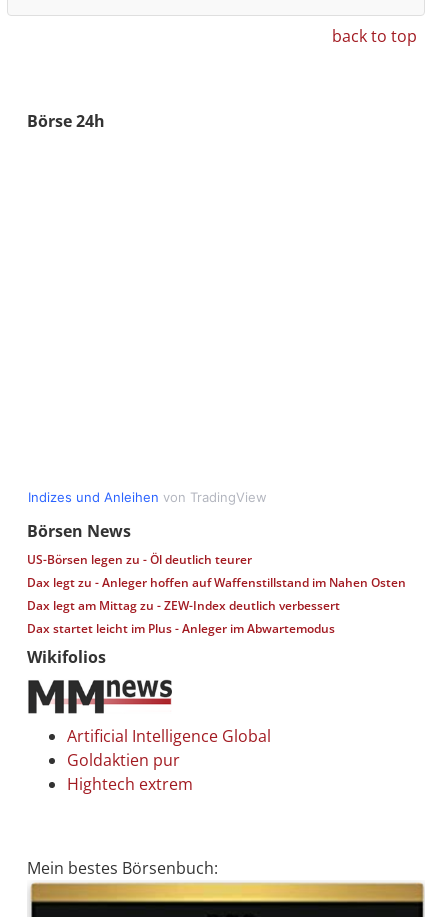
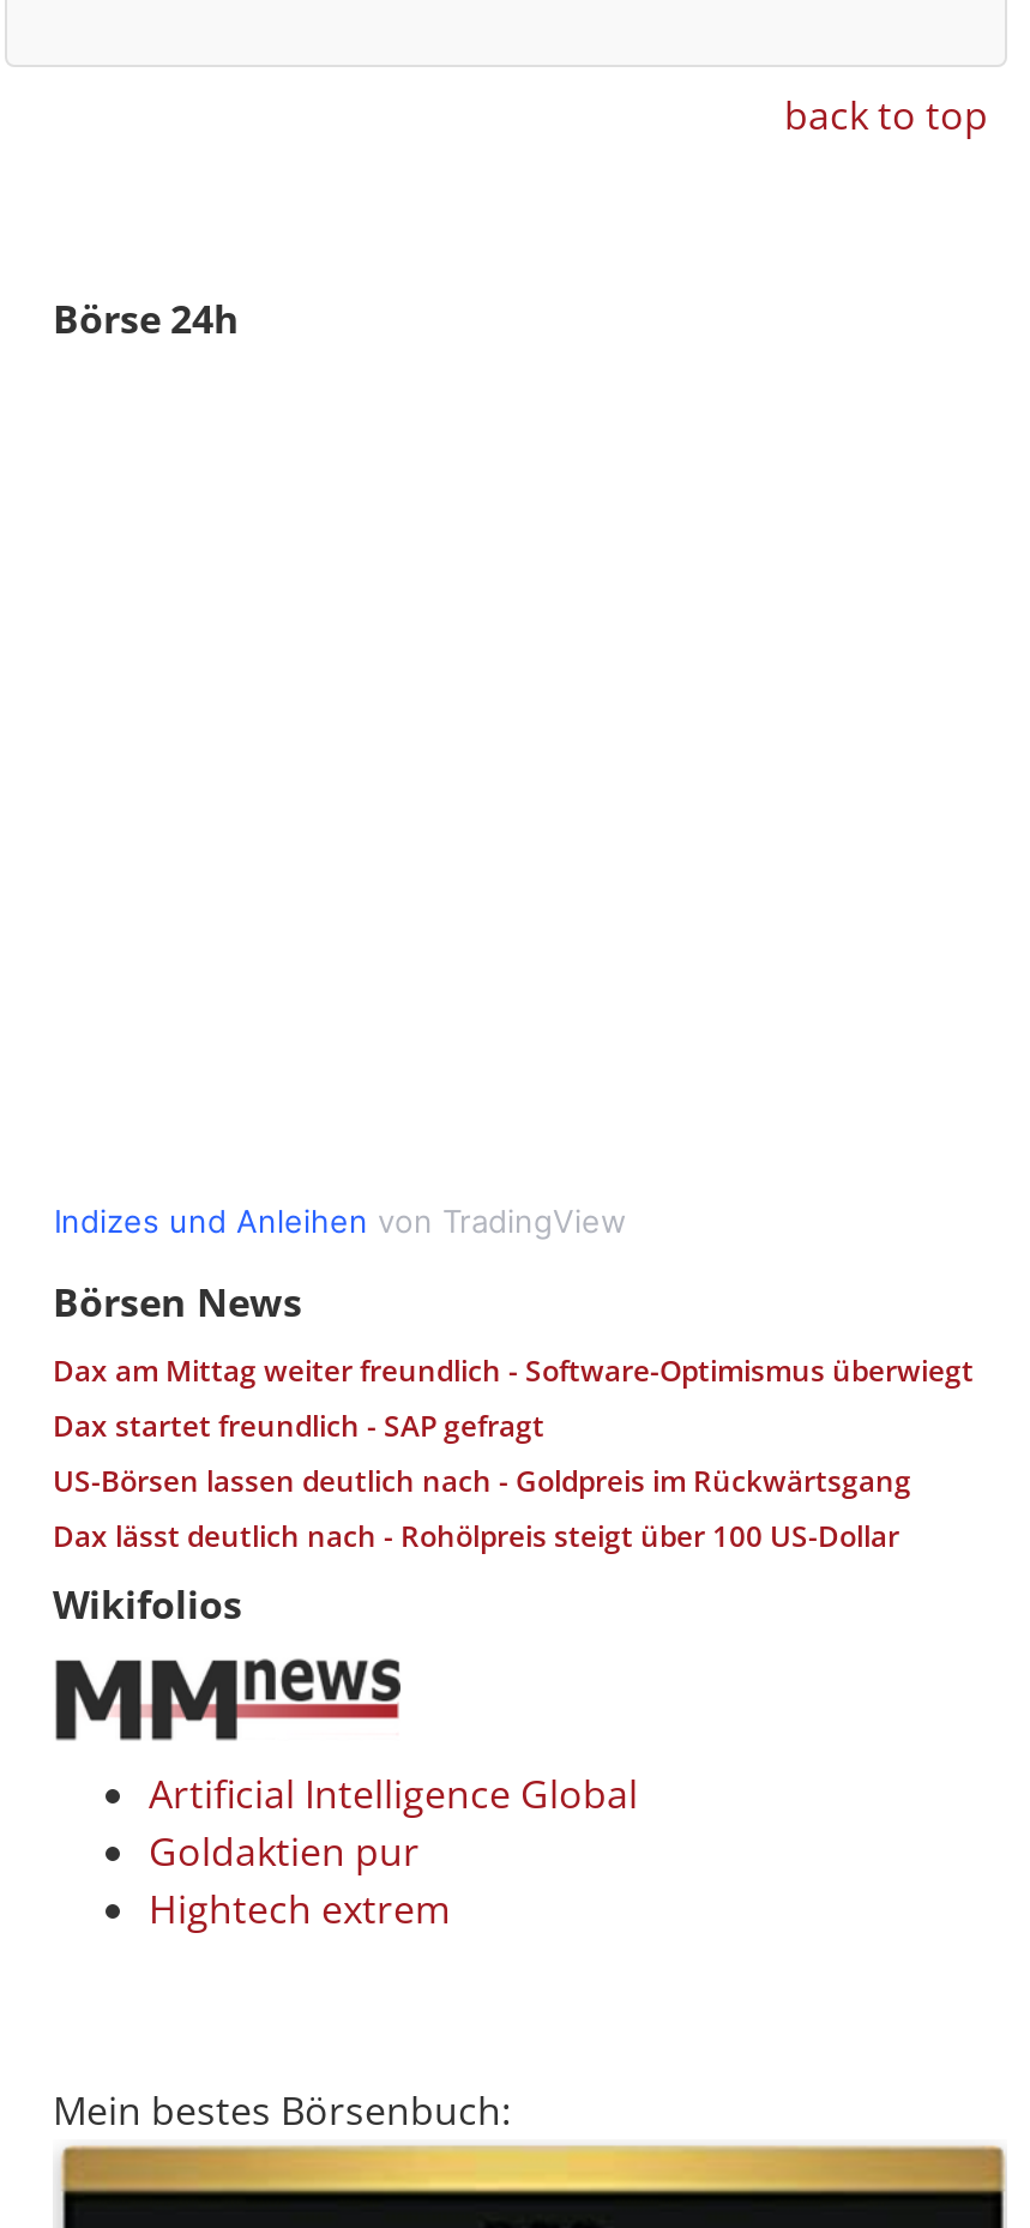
- US-Börsen legen zu - Öl deutlich teurer
- Dax legt zu - Anleger hoffen auf Waffenstillstand im Nahen Osten
- Dax legt am Mittag zu - ZEW-Index deutlich verbessert
- Dax startet leicht im Plus - Anleger im Abwartemodus
+ Dax am Mittag weiter freundlich - Software-Optimismus überwiegt
+ Dax startet freundlich - SAP gefragt
+ US-Börsen lassen deutlich nach - Goldpreis im Rückwärtsgang
+ Dax lässt deutlich nach - Rohölpreis steigt über 100 US-Dollar
